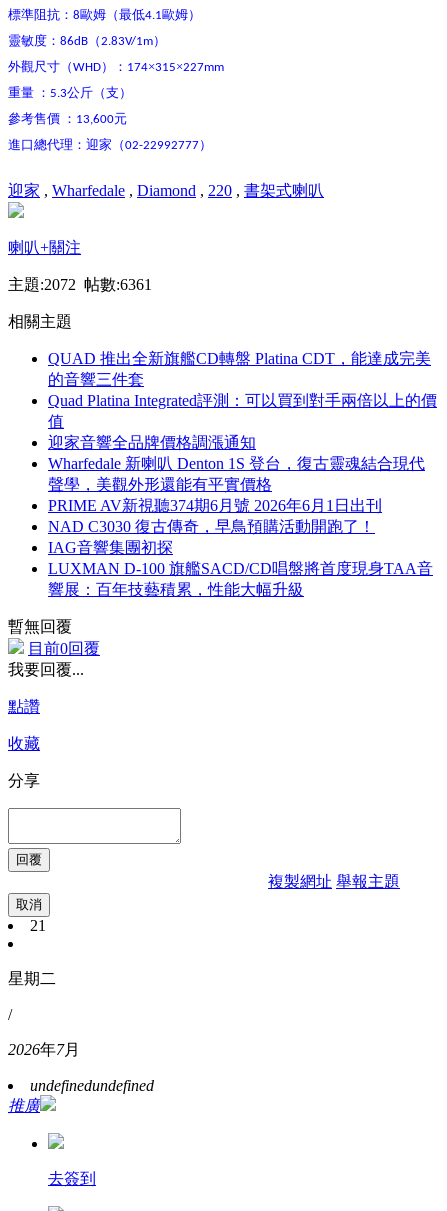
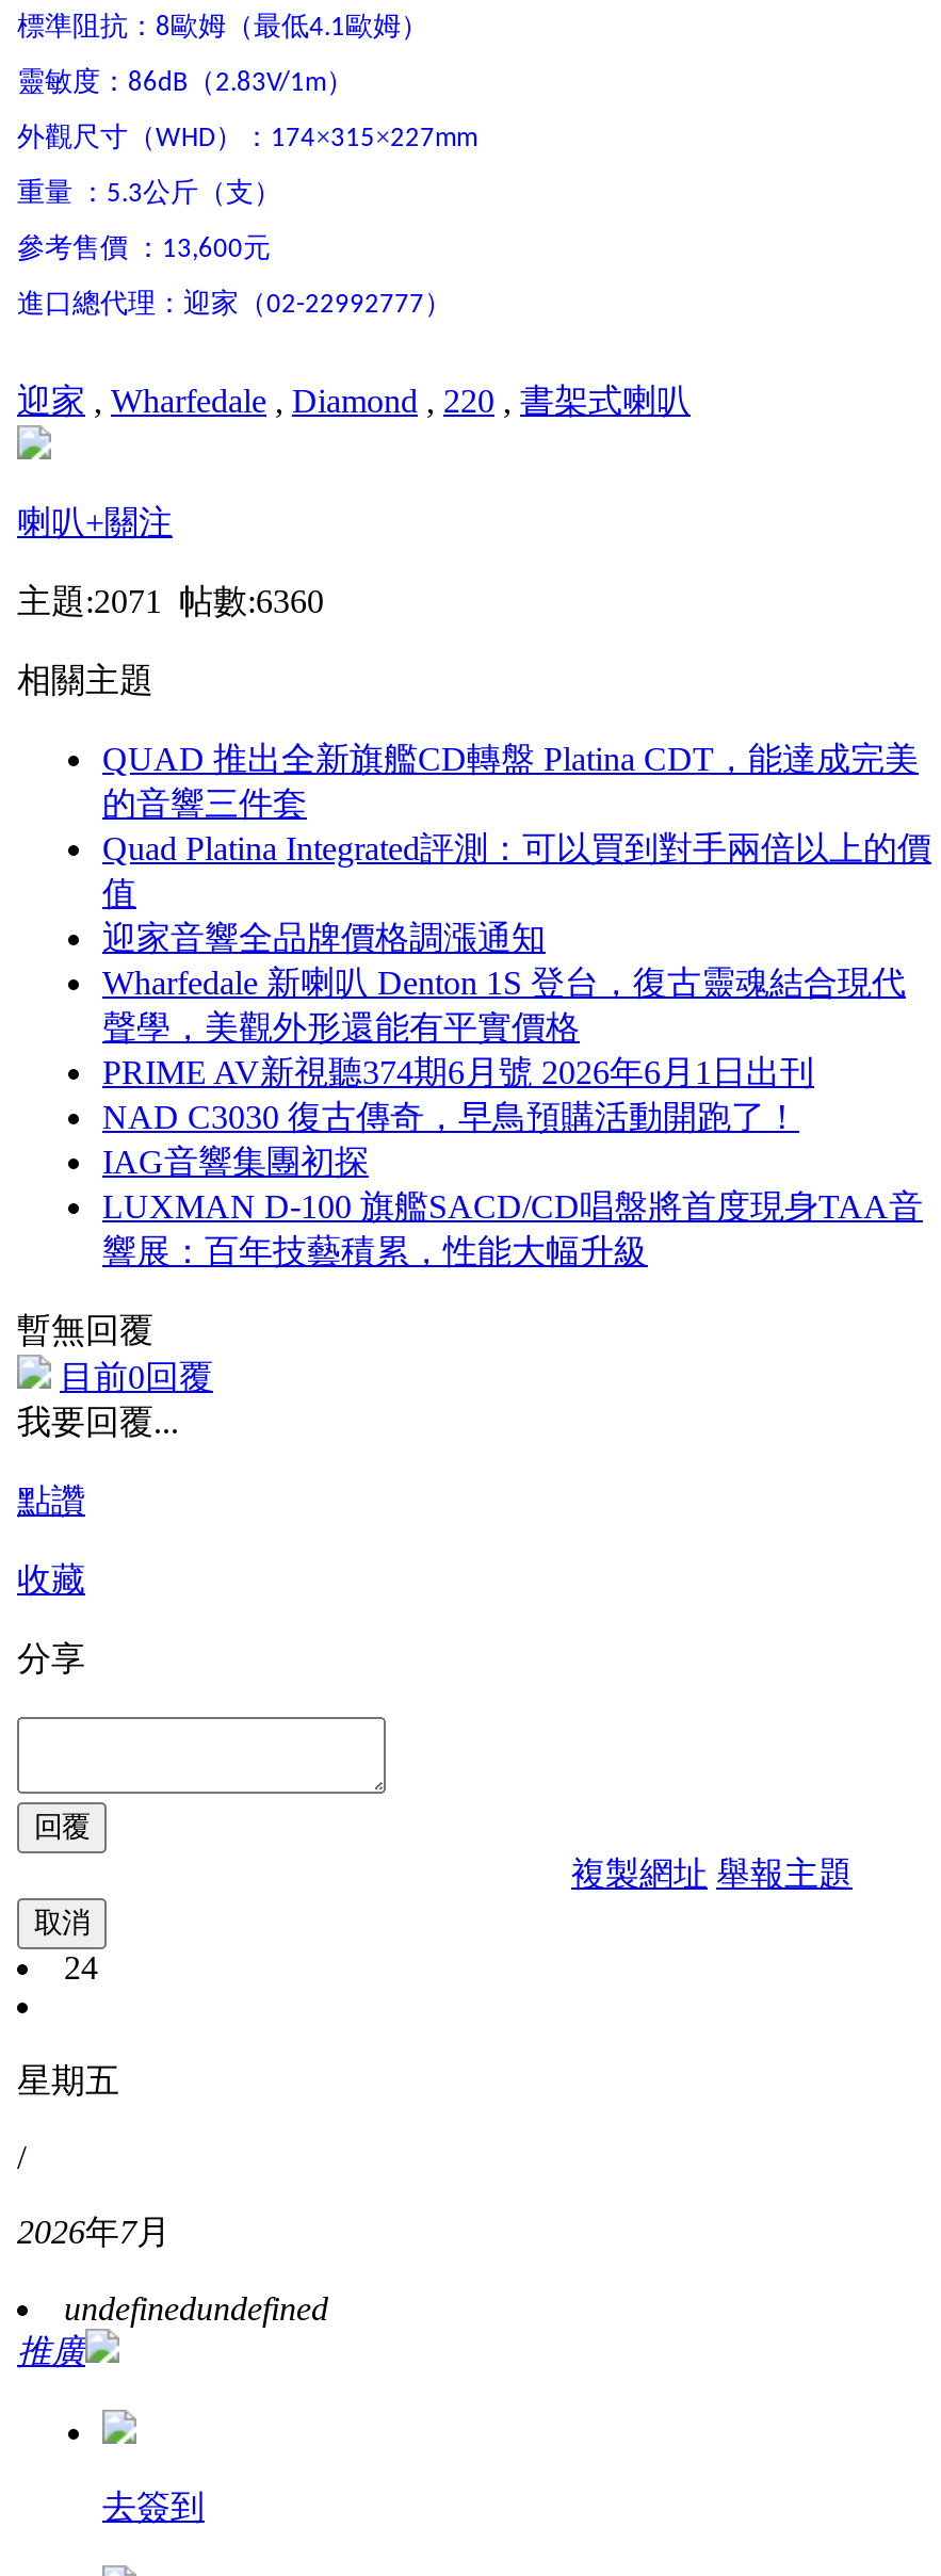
- 主題:2072 帖數:6361
+ 主題:2071 帖數:6360

- 21
+ 24

- 星期二
+ 星期五
